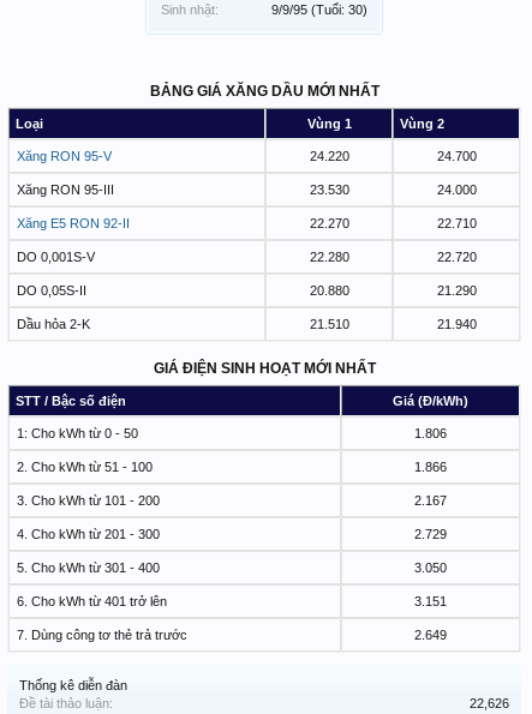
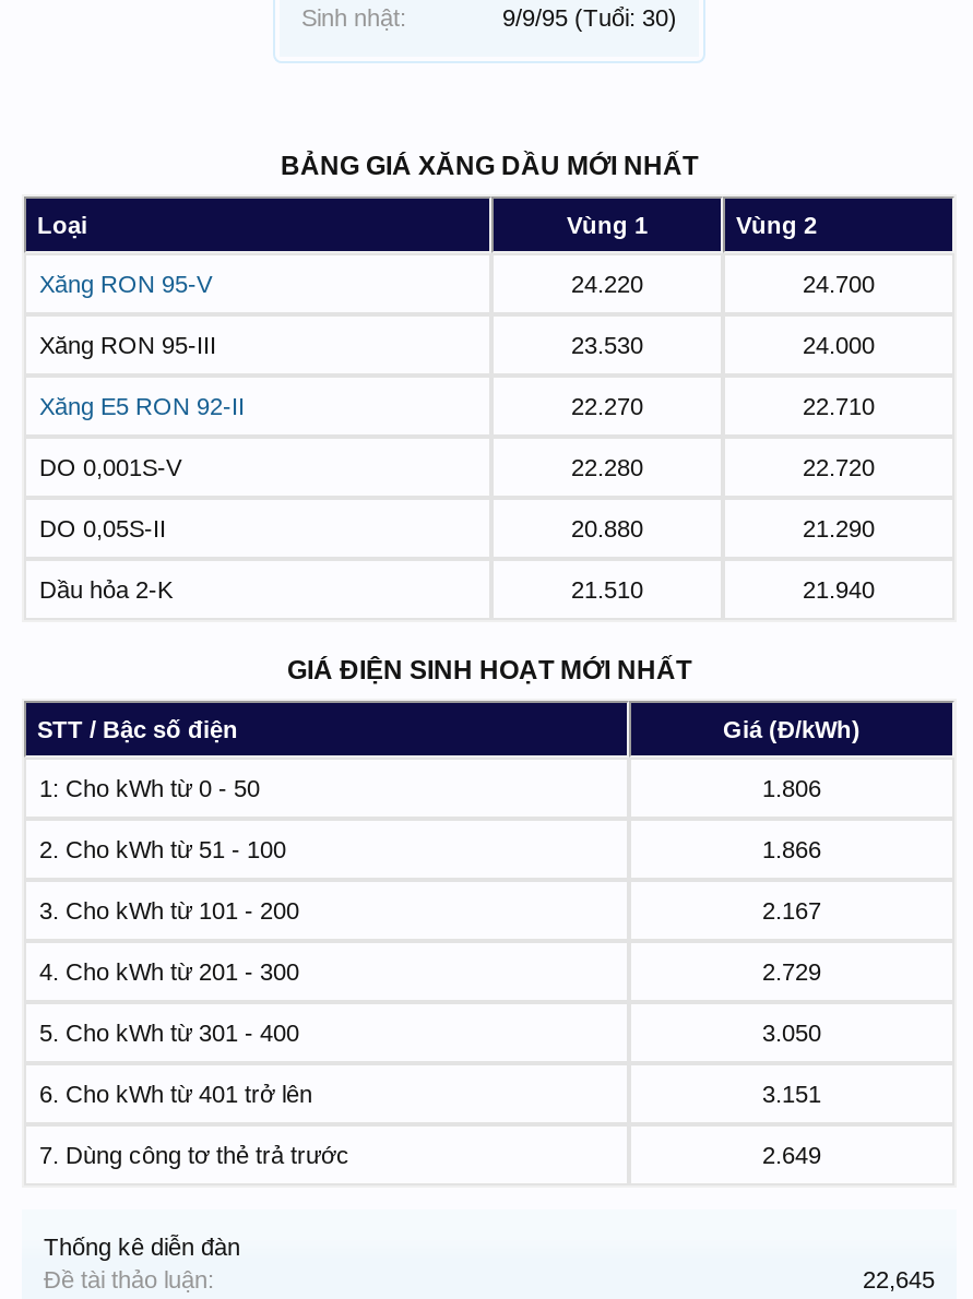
- 22,626
+ 22,645
